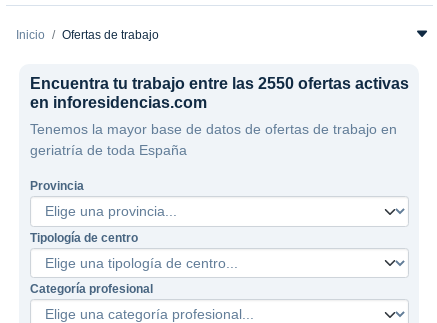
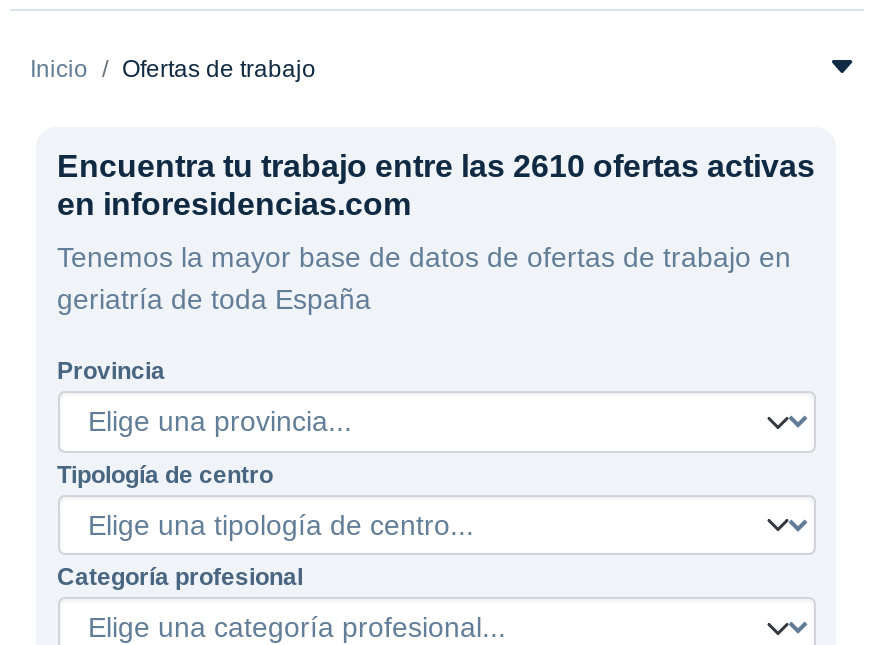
- Encuentra tu trabajo entre las 2550 ofertas activas
+ Encuentra tu trabajo entre las 2610 ofertas activas
